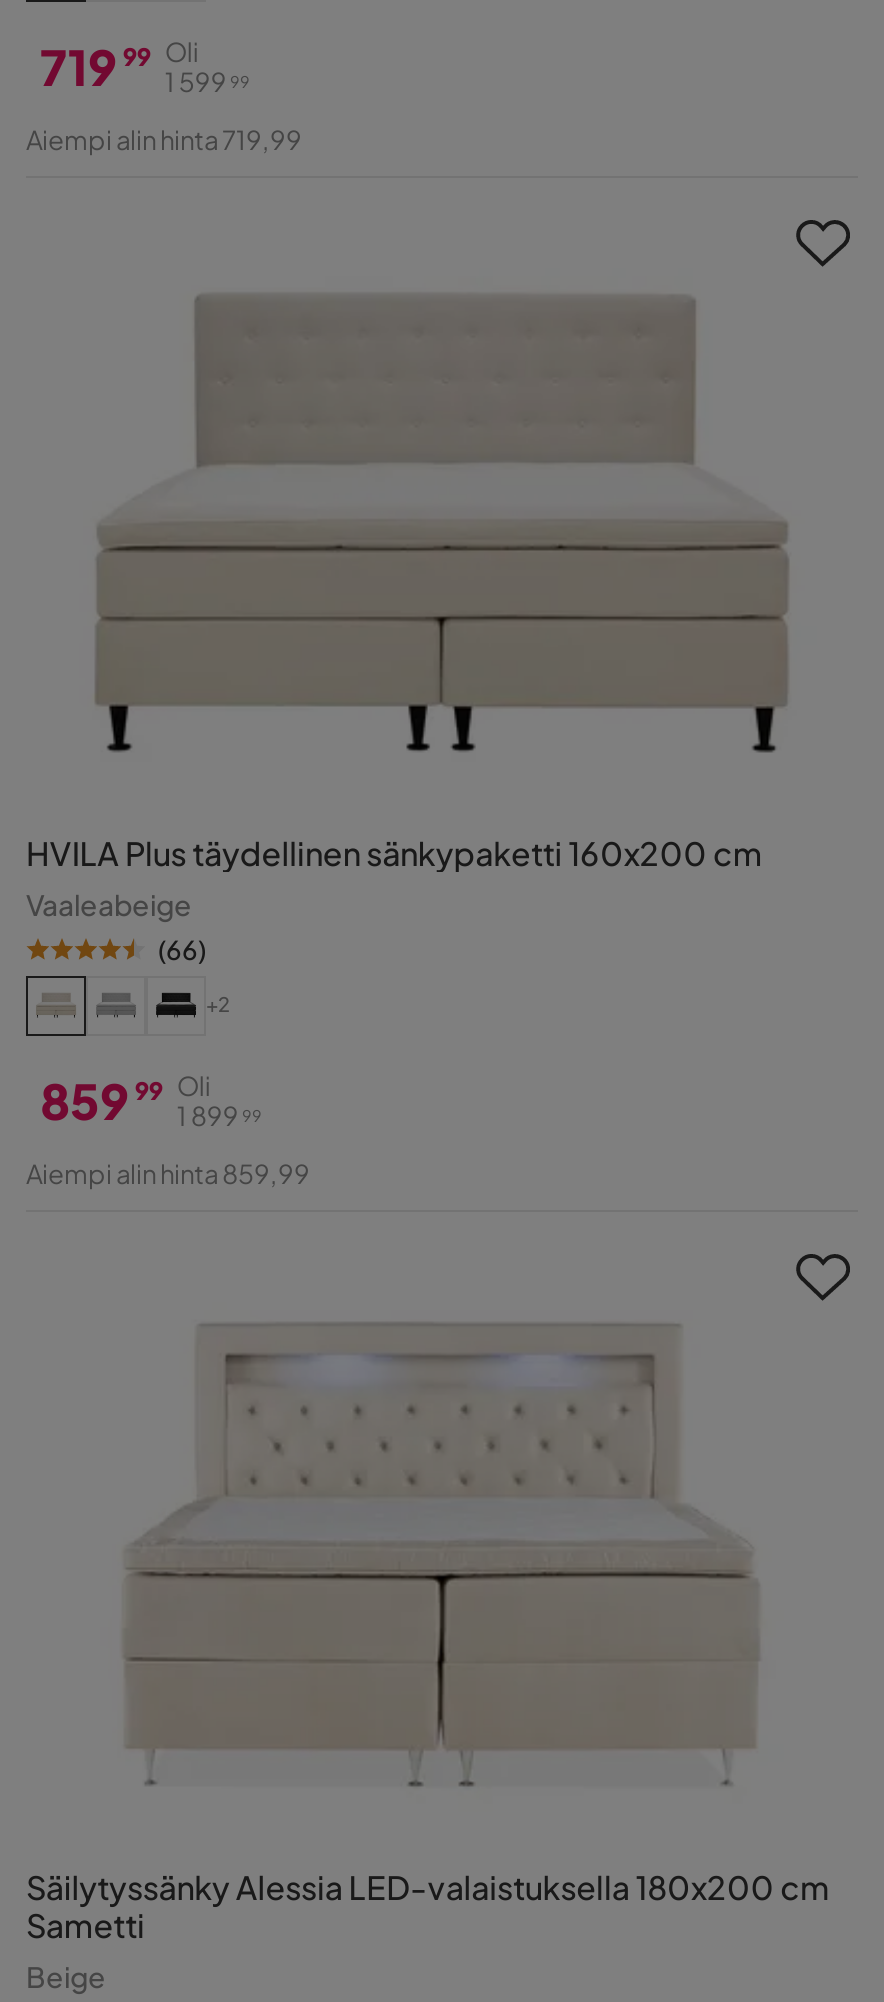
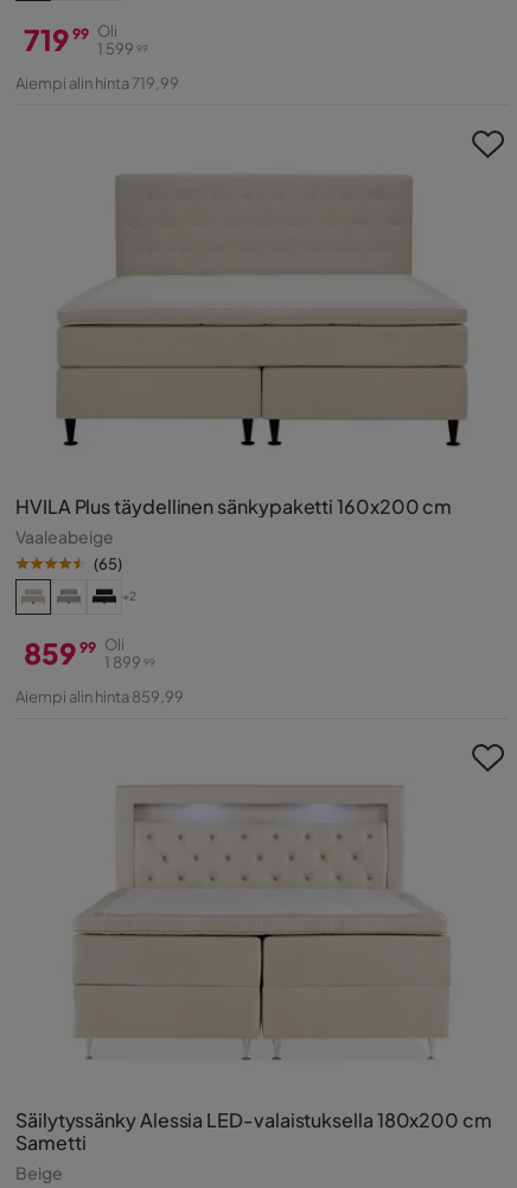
- (66)
+ (65)
